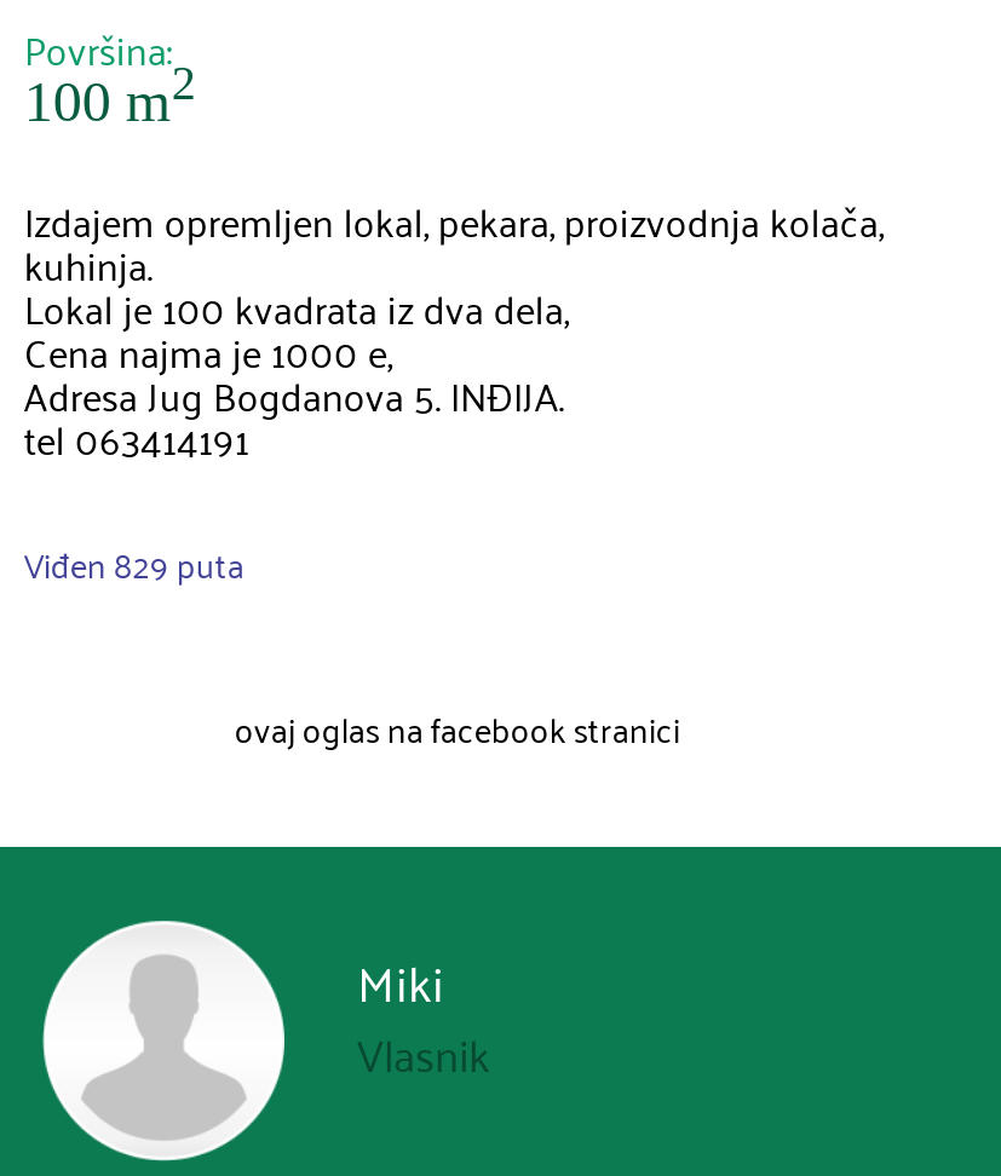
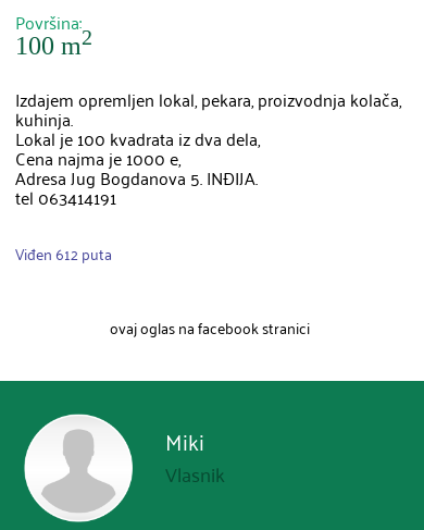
- Viđen 829 puta
+ Viđen 612 puta
